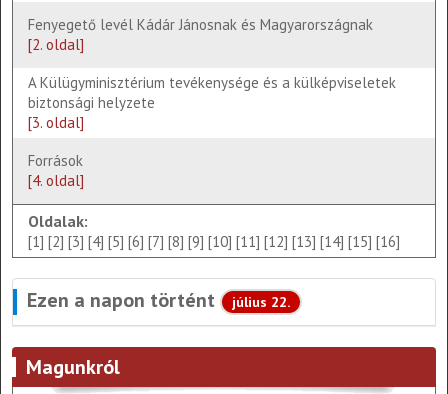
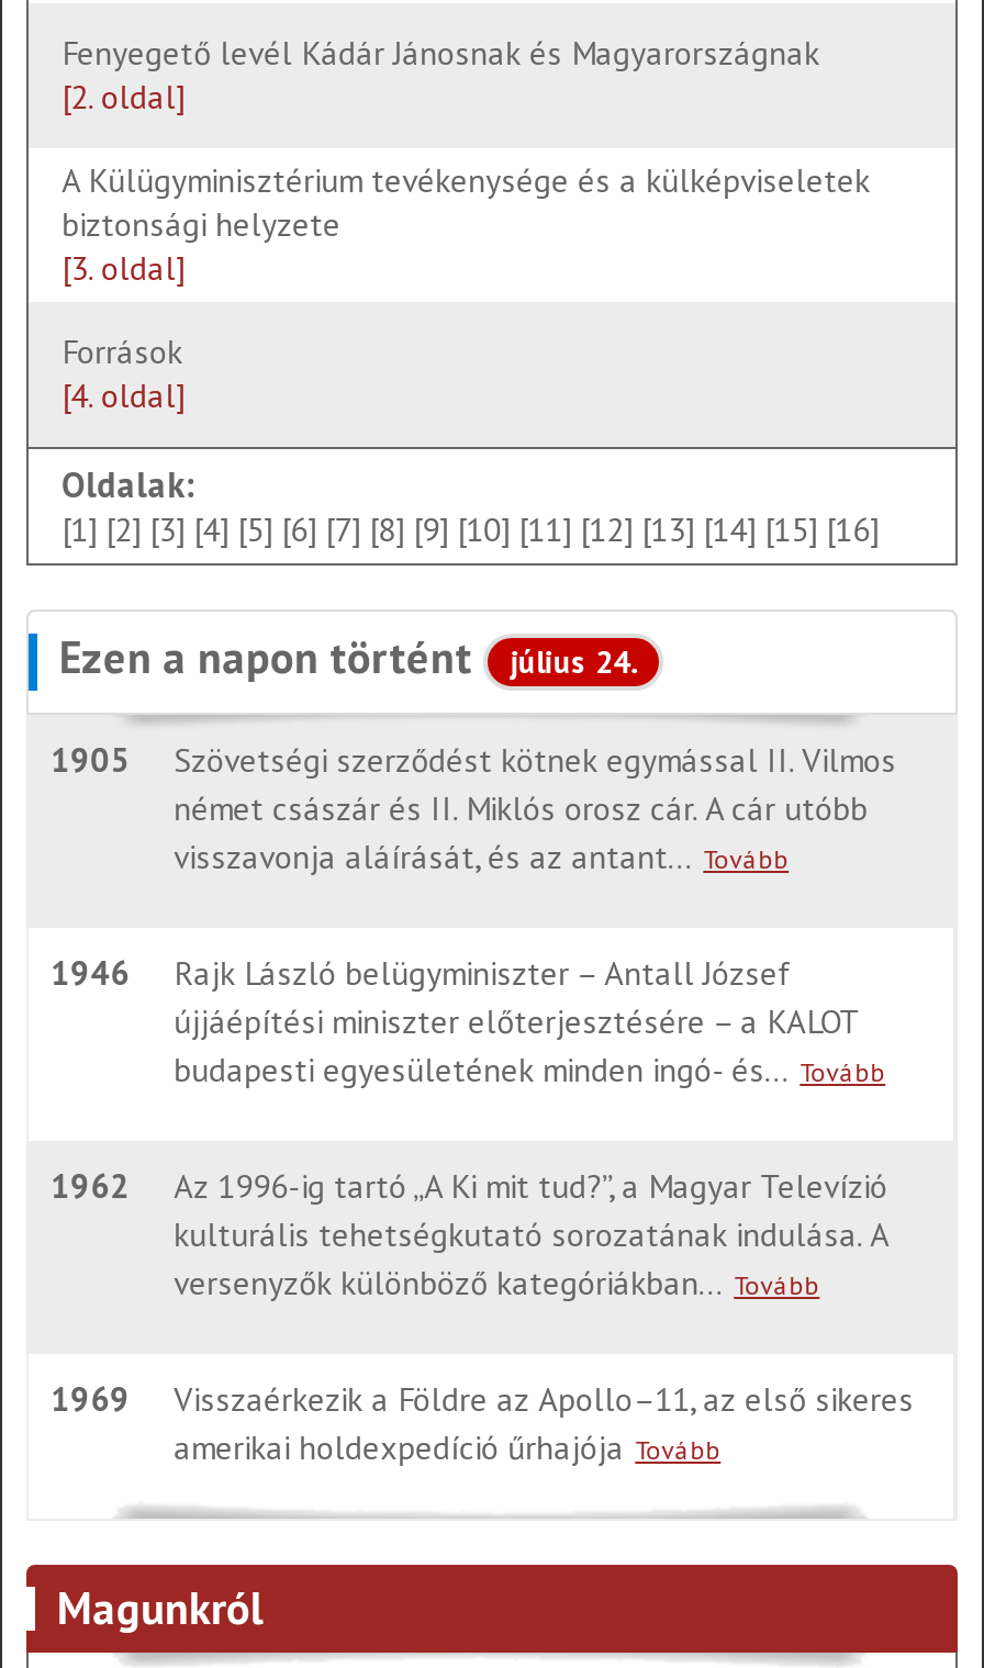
- július 22.
+ július 24.
+ 1905
+ Szövetségi szerződést kötnek egymással II. Vilmos
+ német császár és II. Miklós orosz cár. A cár utóbb
+ visszavonja aláírását, és az antant... Tovább
+ 1946
+ Rajk László belügyminiszter – Antall József
+ újjáépítési miniszter előterjesztésére – a KALOT
+ budapesti egyesületének minden ingó- és... Tovább
+ 1962
+ Az 1996-ig tartó „A Ki mit tud?”, a Magyar Televízió
+ kulturális tehetségkutató sorozatának indulása. A
+ versenyzők különböző kategóriákban... Tovább
+ 1969
+ Visszaérkezik a Földre az Apollo–11, az első sikeres
+ amerikai holdexpedíció űrhajója Tovább
